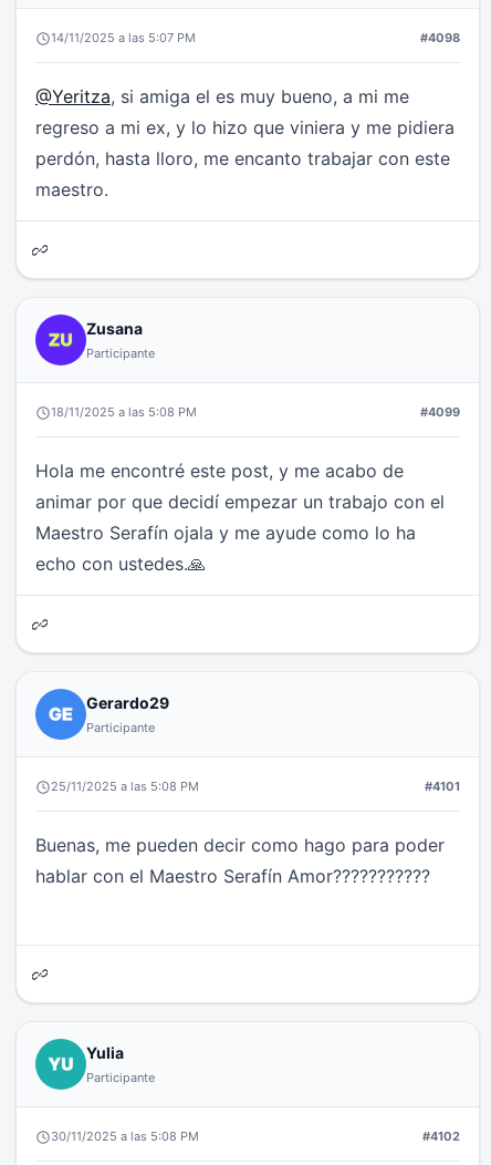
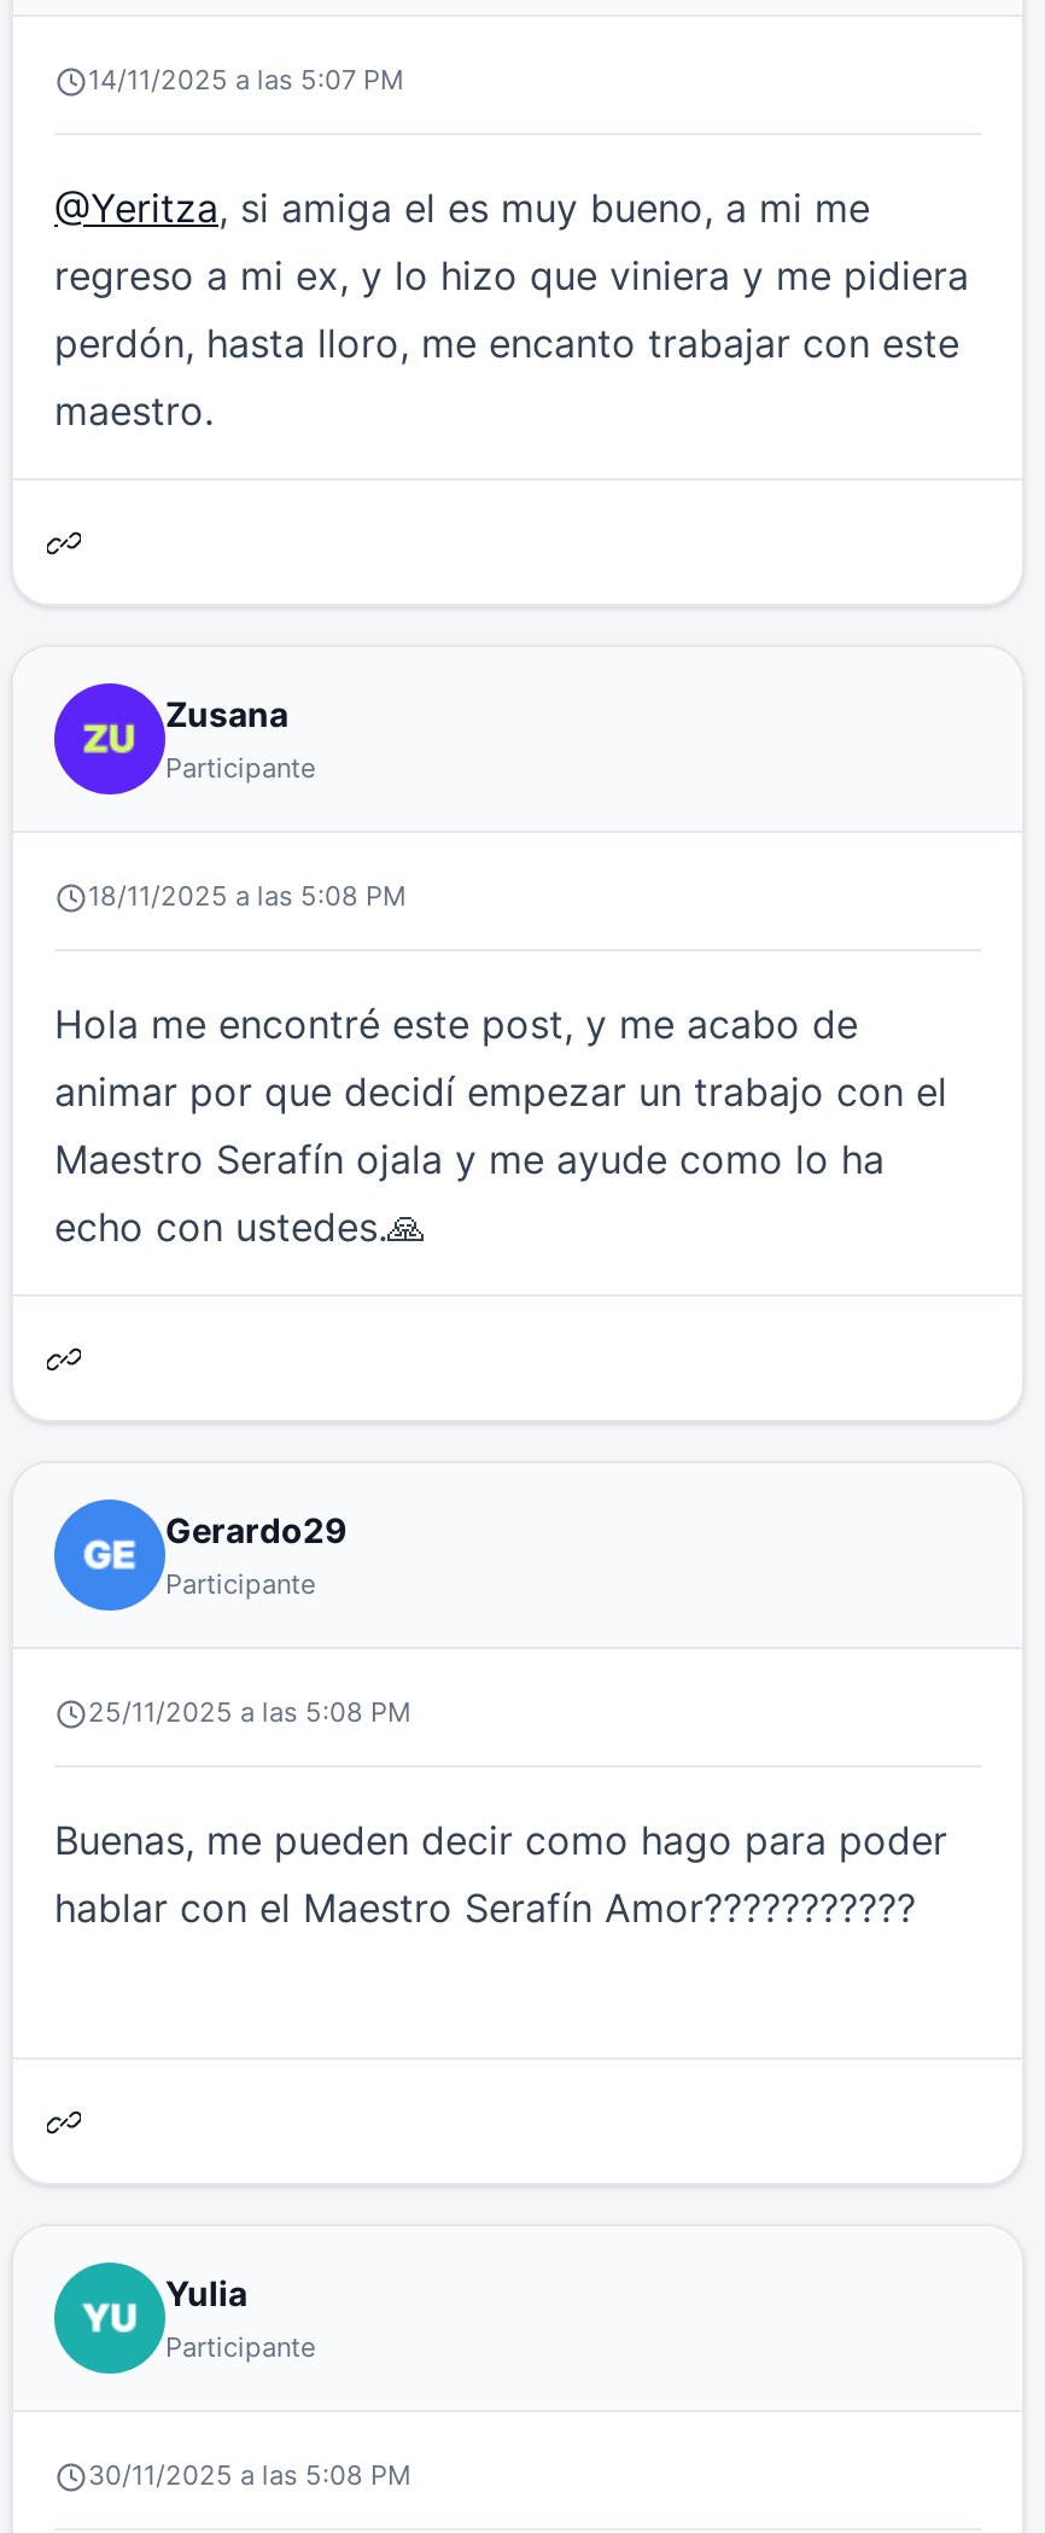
- #4098

- #4099

- #4101

- #4102
